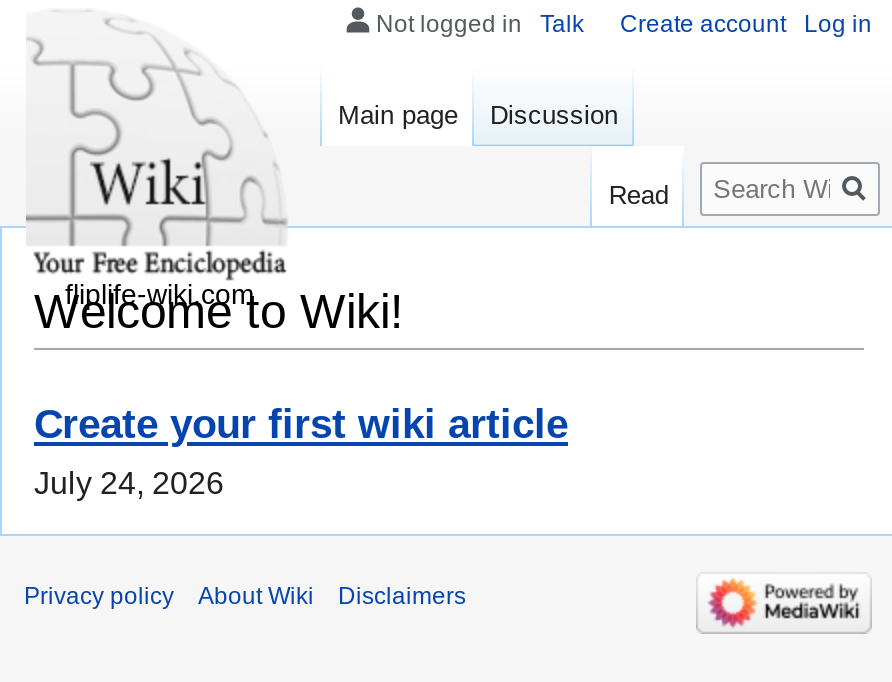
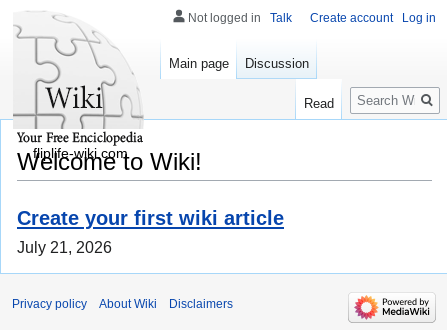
- July 24, 2026
+ July 21, 2026
